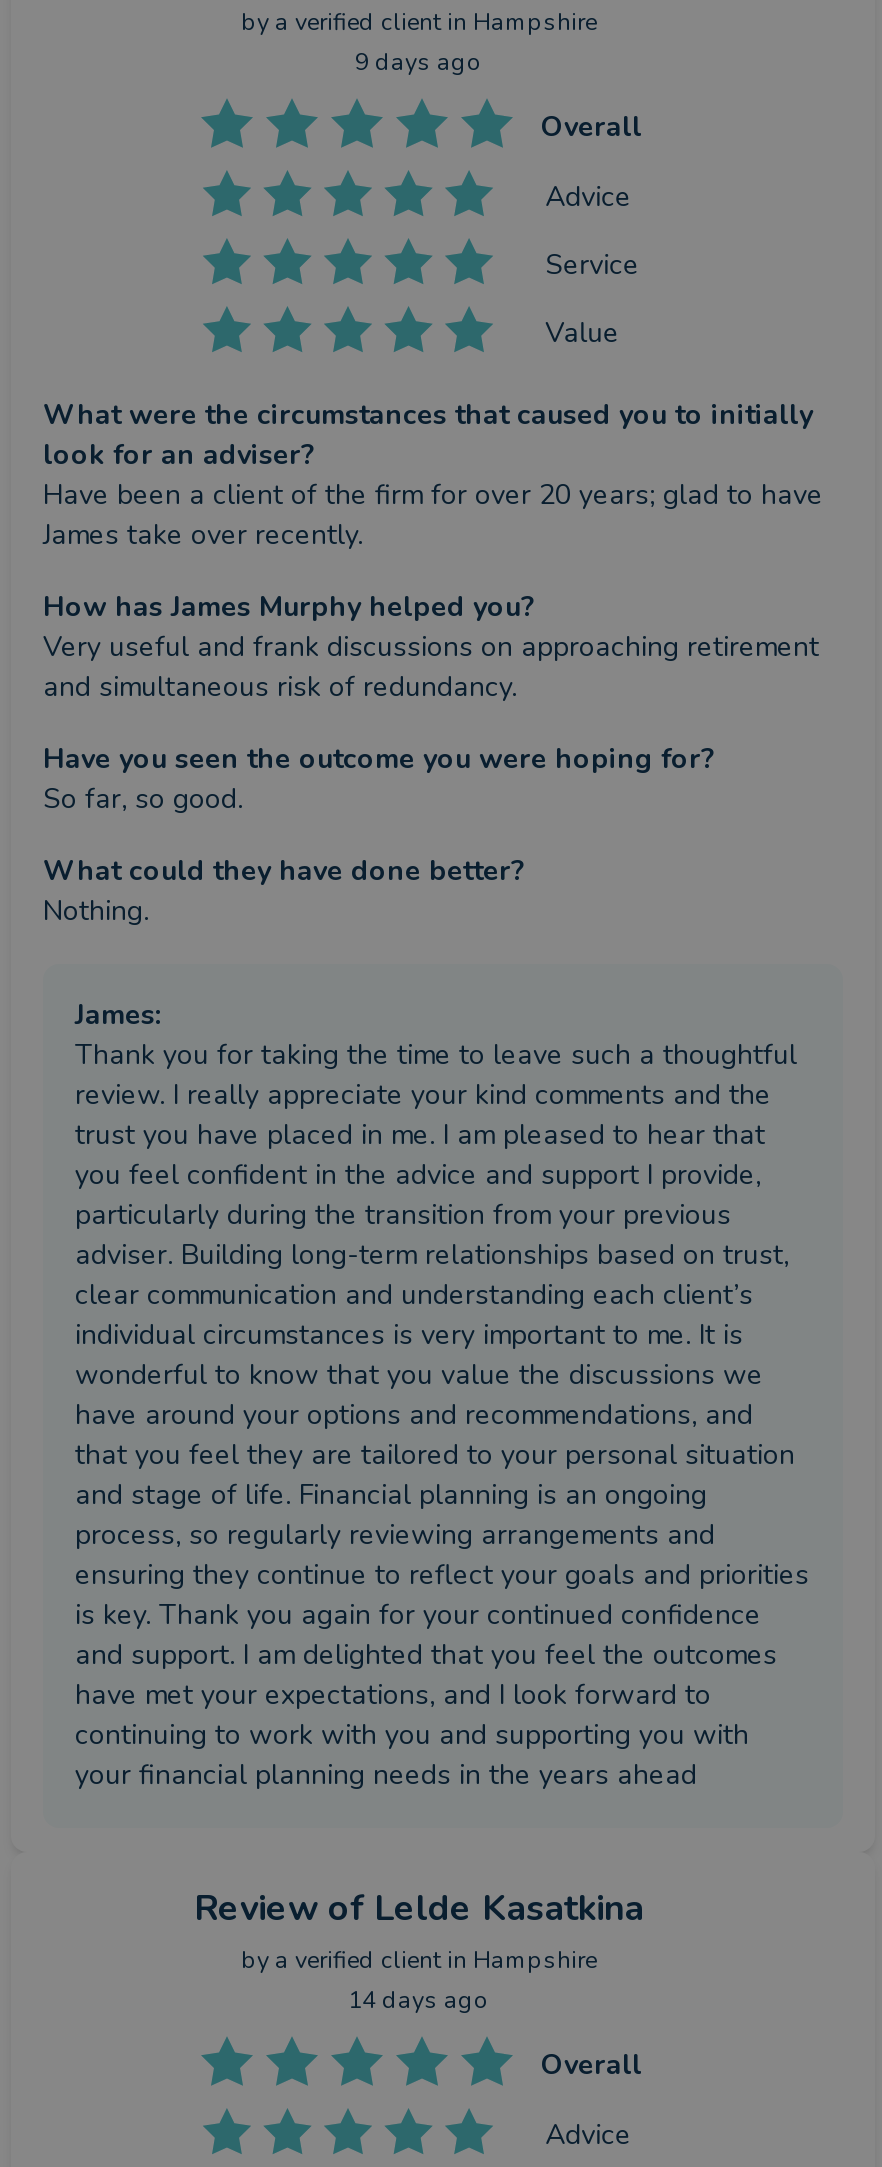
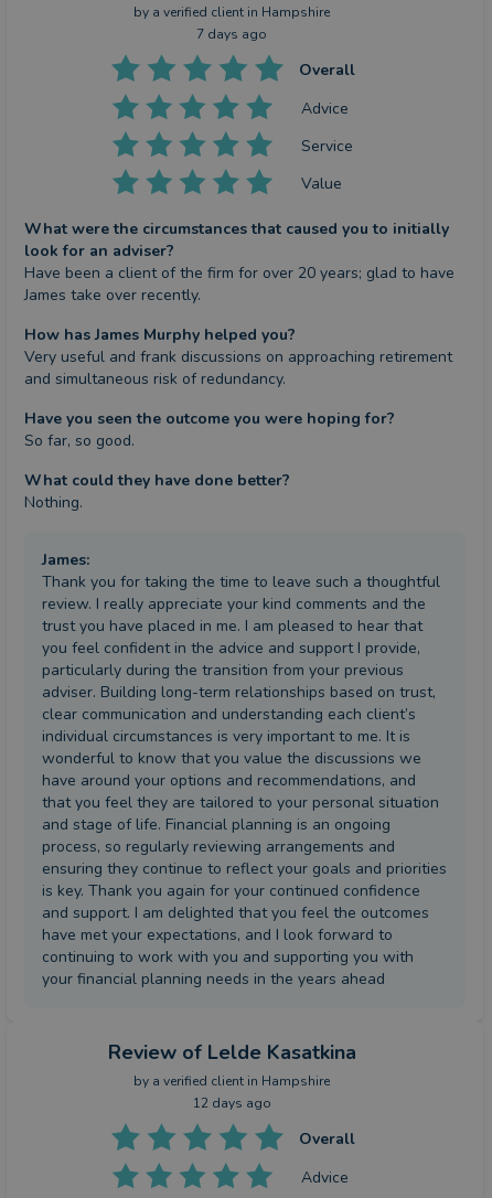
- 9 days ago
+ 7 days ago

- 14 days ago
+ 12 days ago
